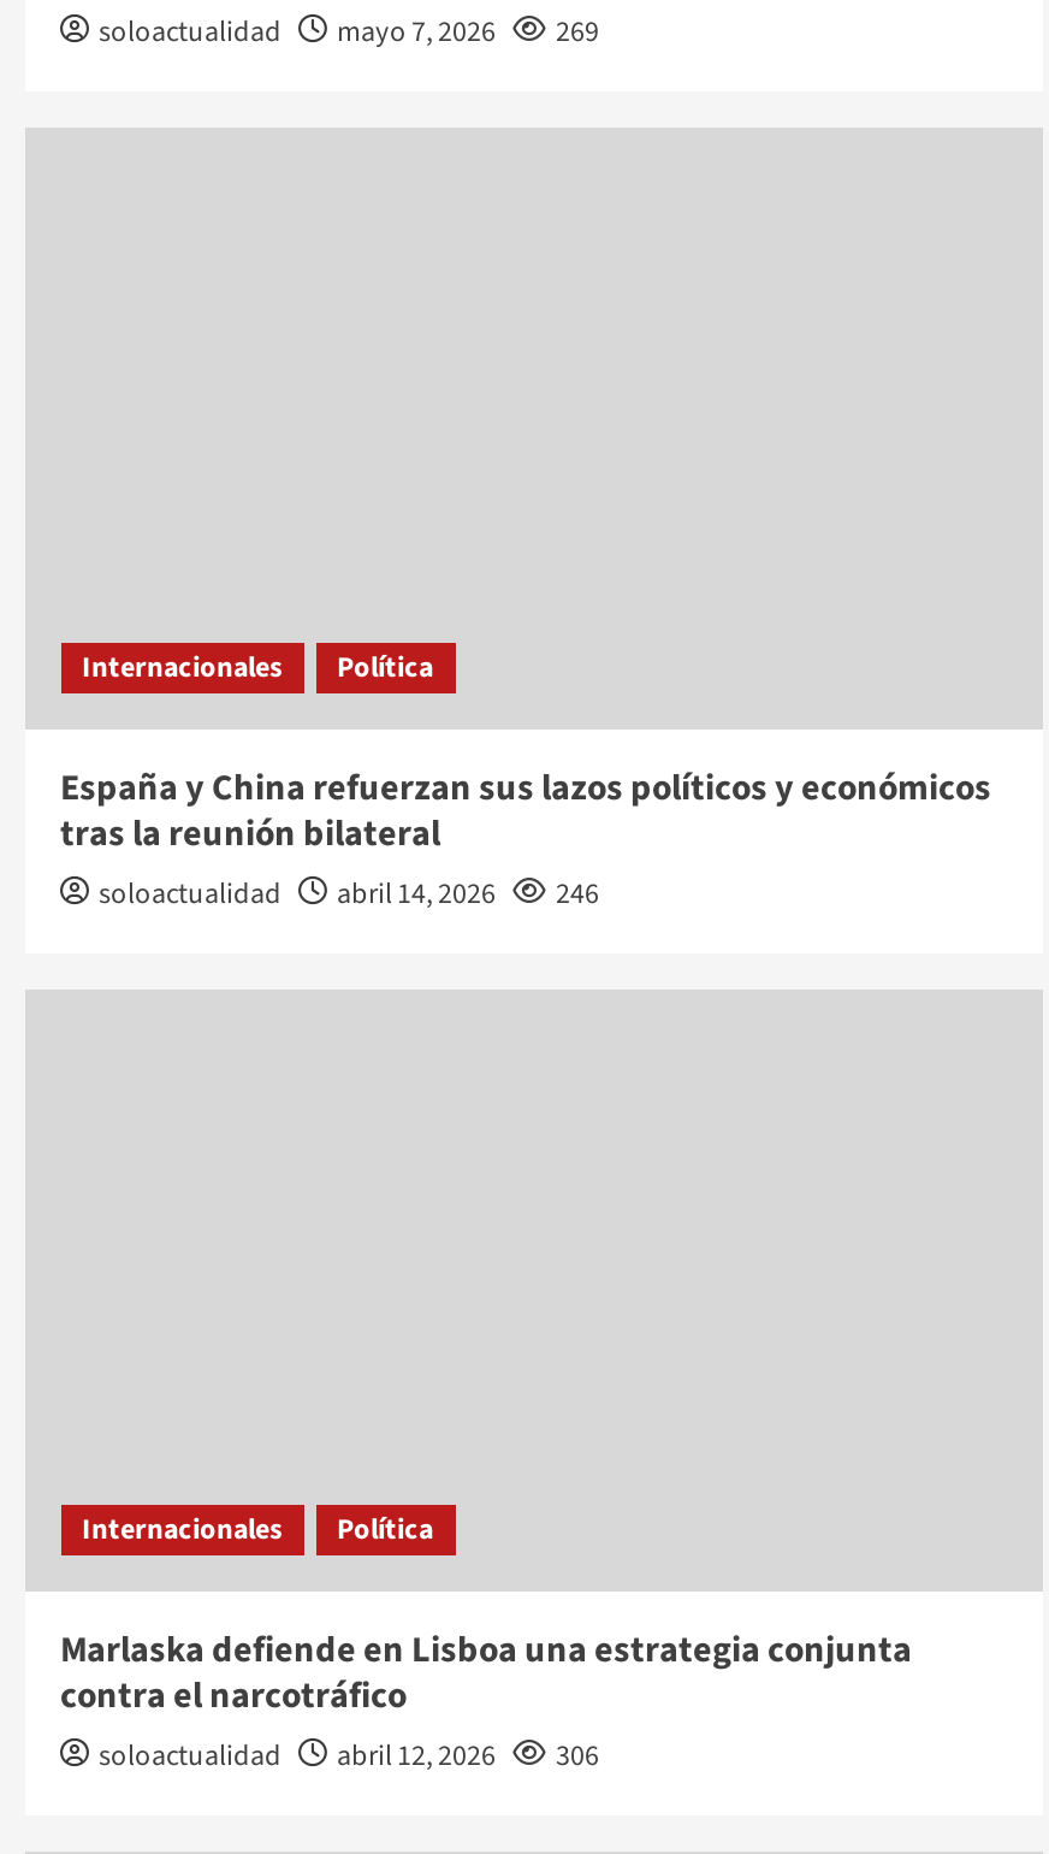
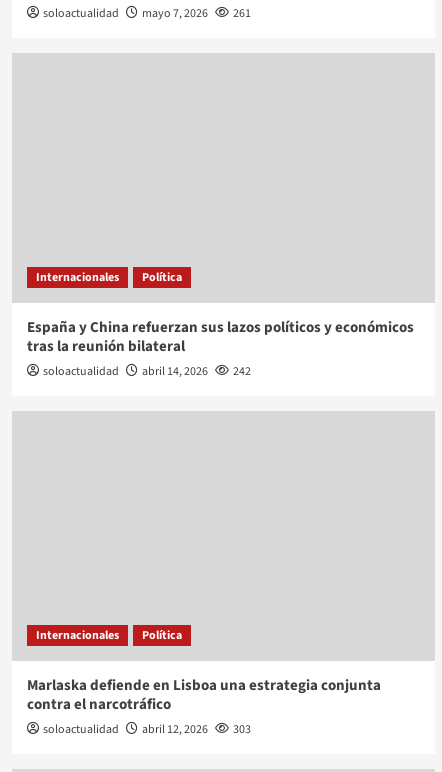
- soloactualidad mayo 7, 2026 269
+ soloactualidad mayo 7, 2026 261

- soloactualidad abril 14, 2026 246
+ soloactualidad abril 14, 2026 242

- soloactualidad abril 12, 2026 306
+ soloactualidad abril 12, 2026 303
